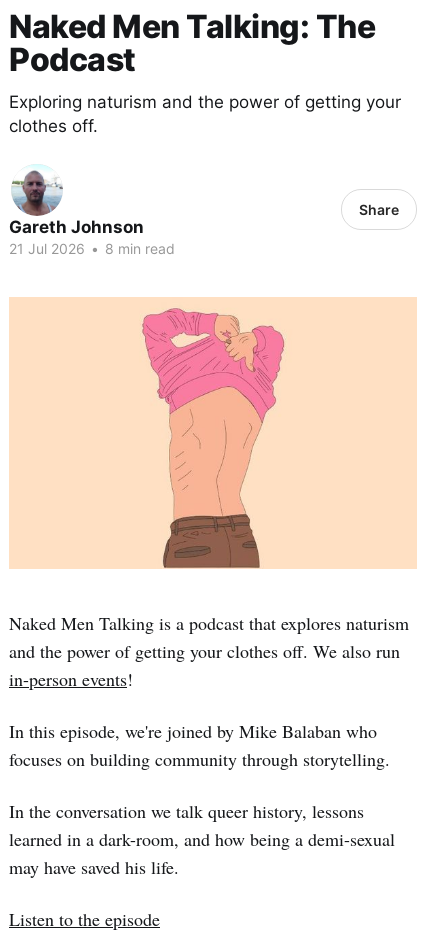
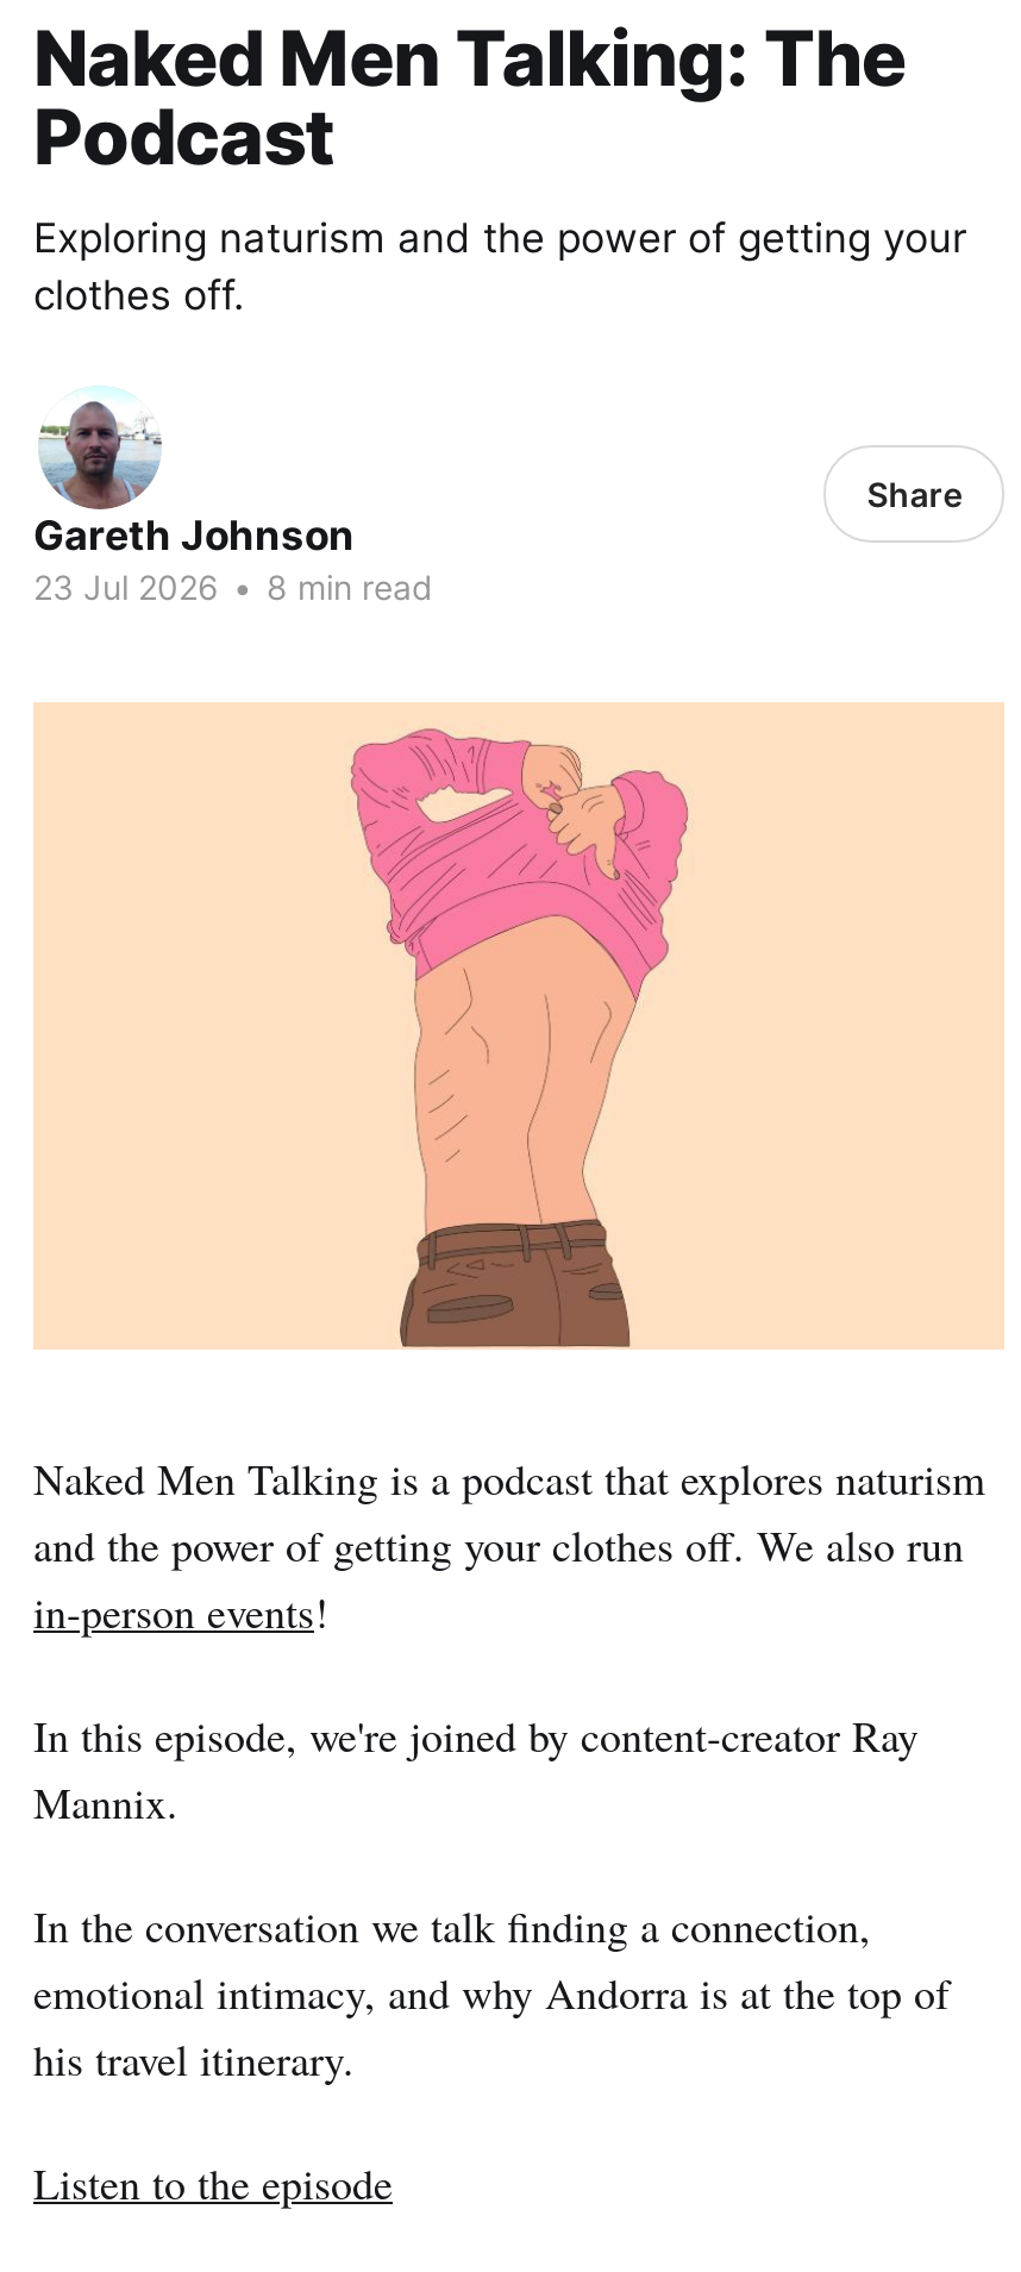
- 21 Jul 2026 • 8 min read
+ 23 Jul 2026 • 8 min read

- In this episode, we're joined by Mike Balaban who
- focuses on building community through storytelling.
+ In this episode, we're joined by content-creator Ray
+ Mannix.

- In the conversation we talk queer history, lessons
- learned in a dark-room, and how being a demi-sexual
- may have saved his life.
+ In the conversation we talk finding a connection,
+ emotional intimacy, and why Andorra is at the top of
+ his travel itinerary.
